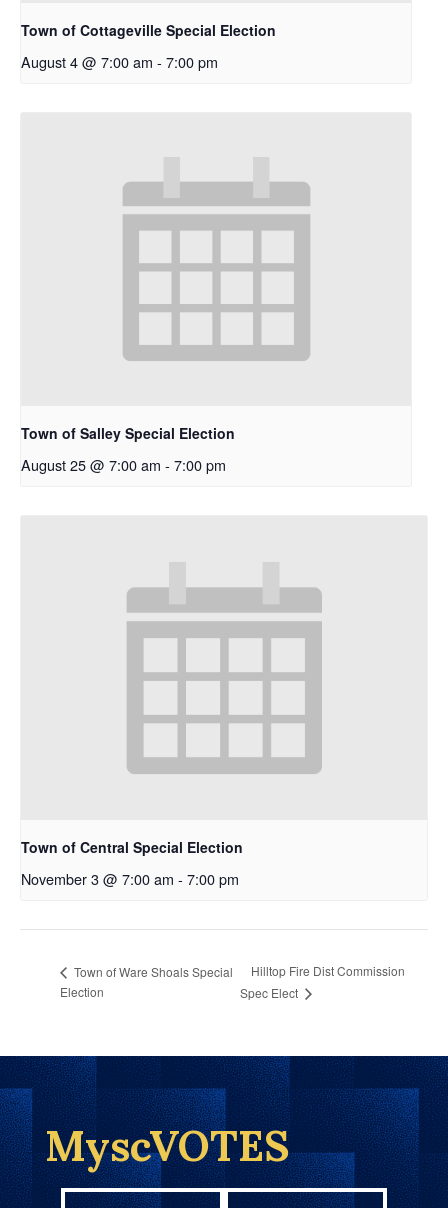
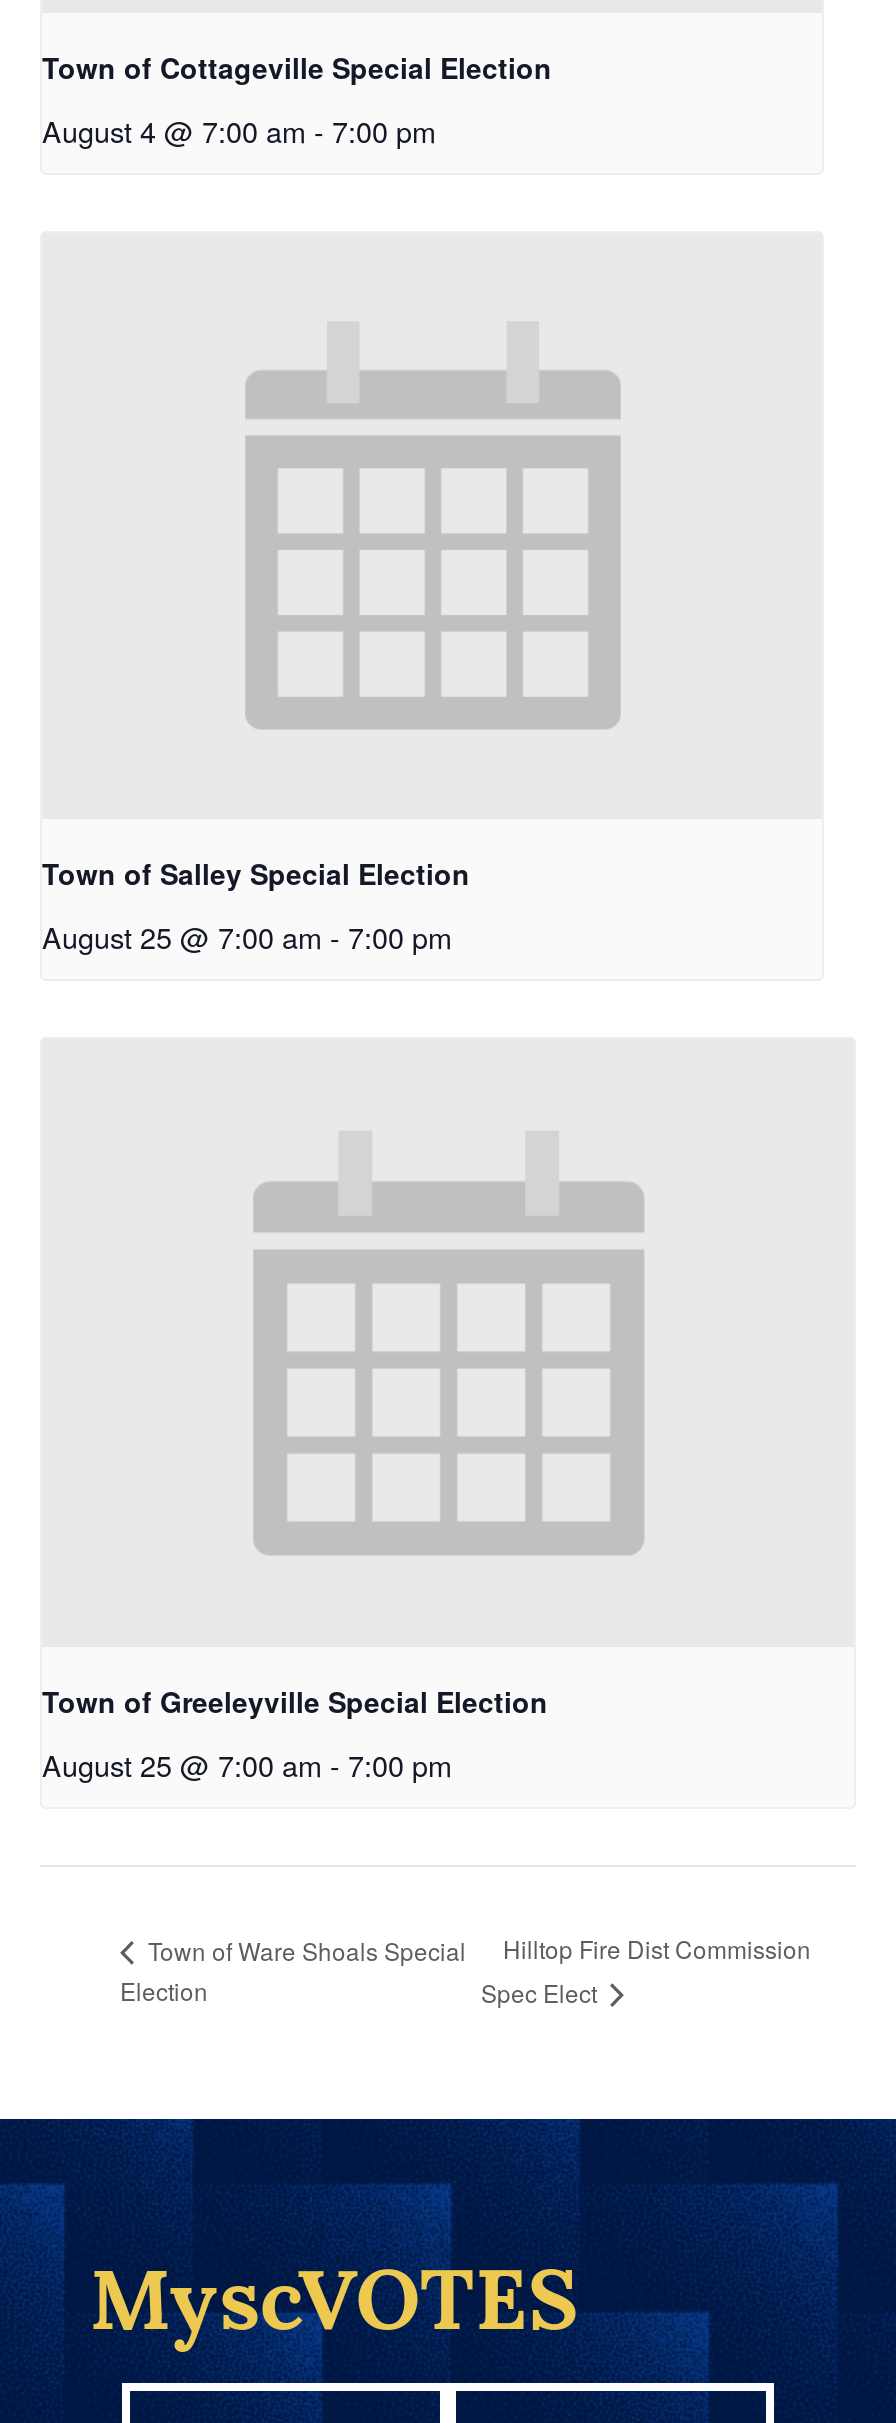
- Town of Central Special Election
+ Town of Greeleyville Special Election

- November 3 @ 7:00 am - 7:00 pm
+ August 25 @ 7:00 am - 7:00 pm
